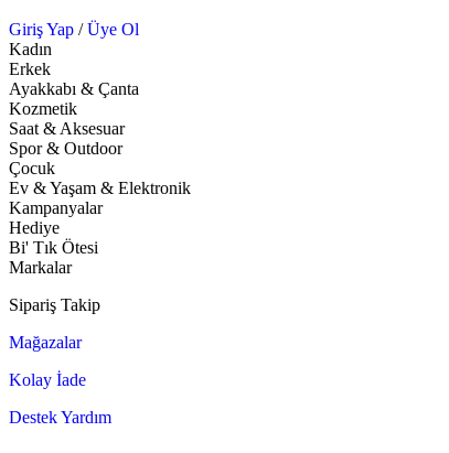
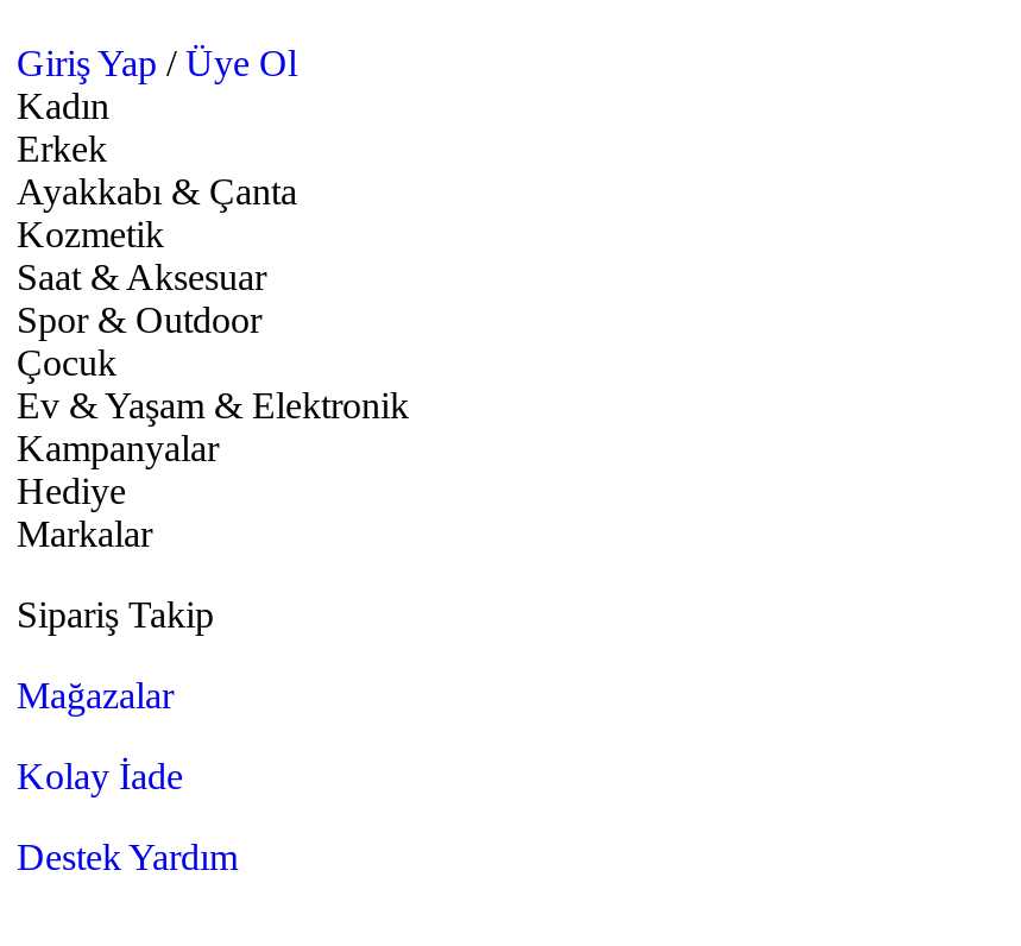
- Bi' Tık Ötesi
